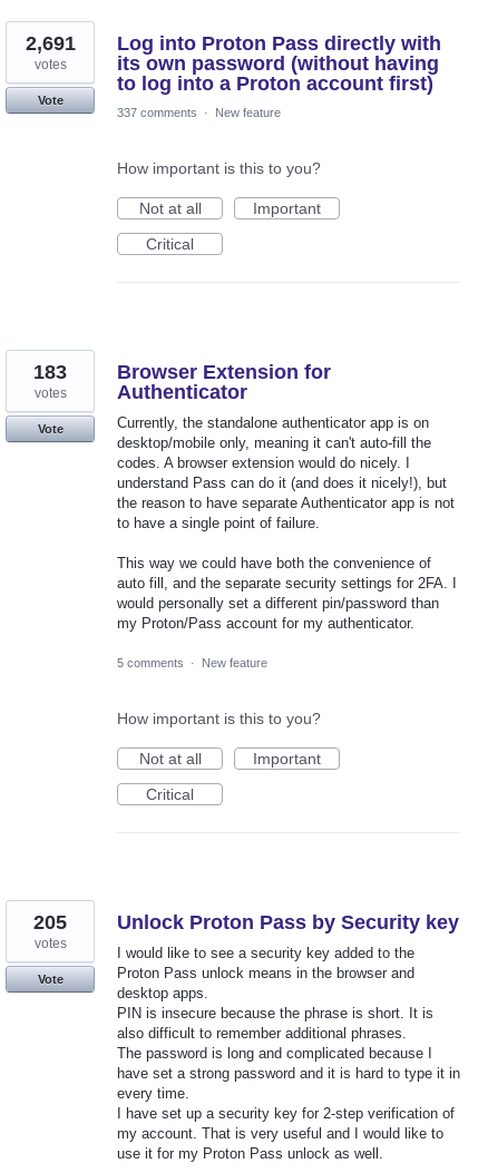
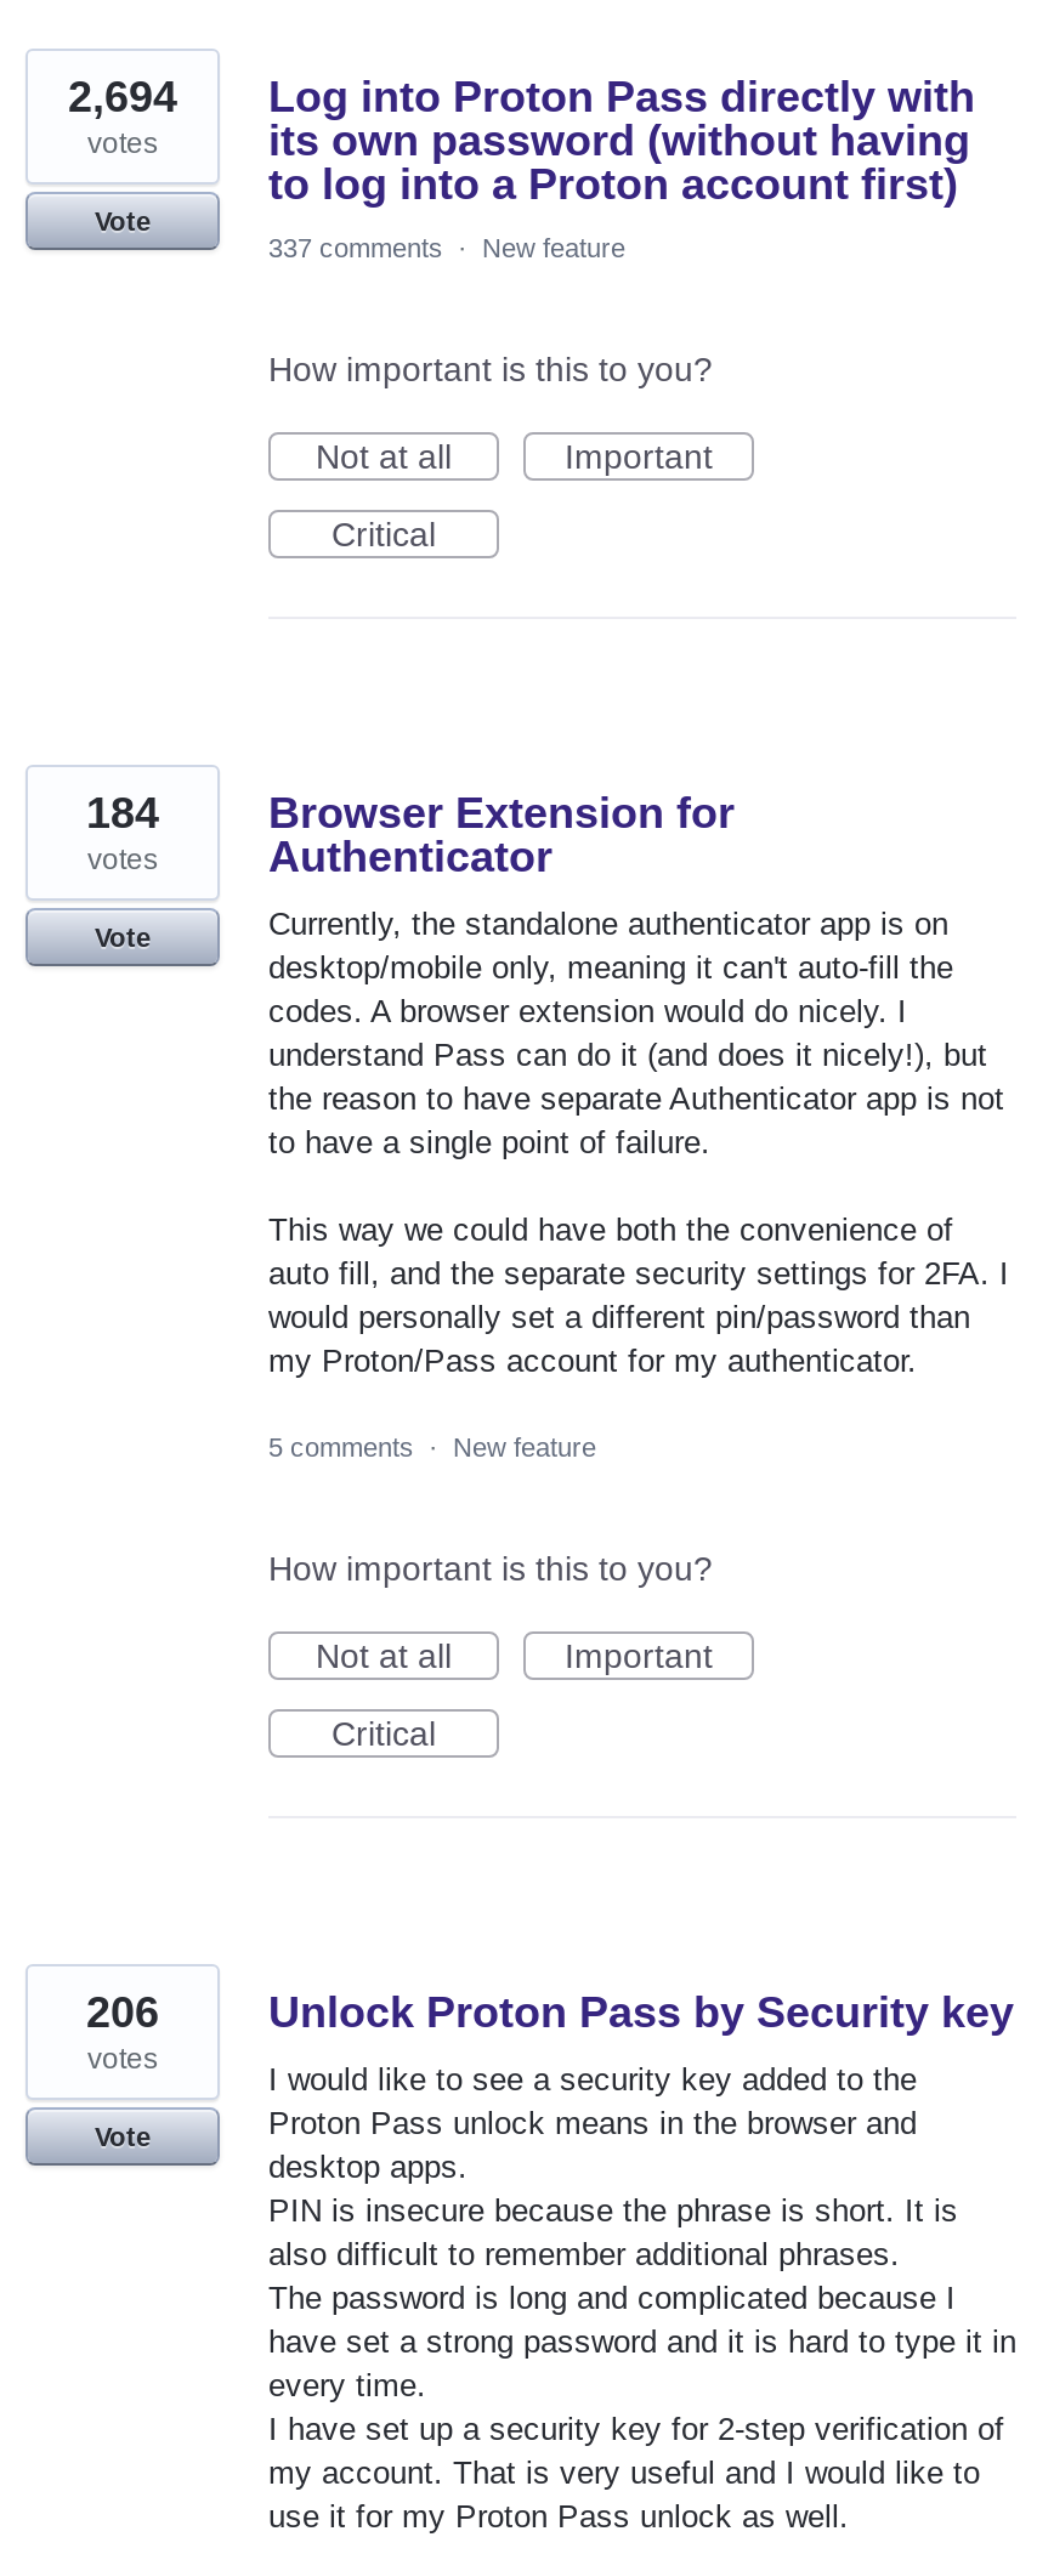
- 2,691 Log into Proton Pass directly with
+ 2,694 Log into Proton Pass directly with

- 183
+ 184

- 205
+ 206
